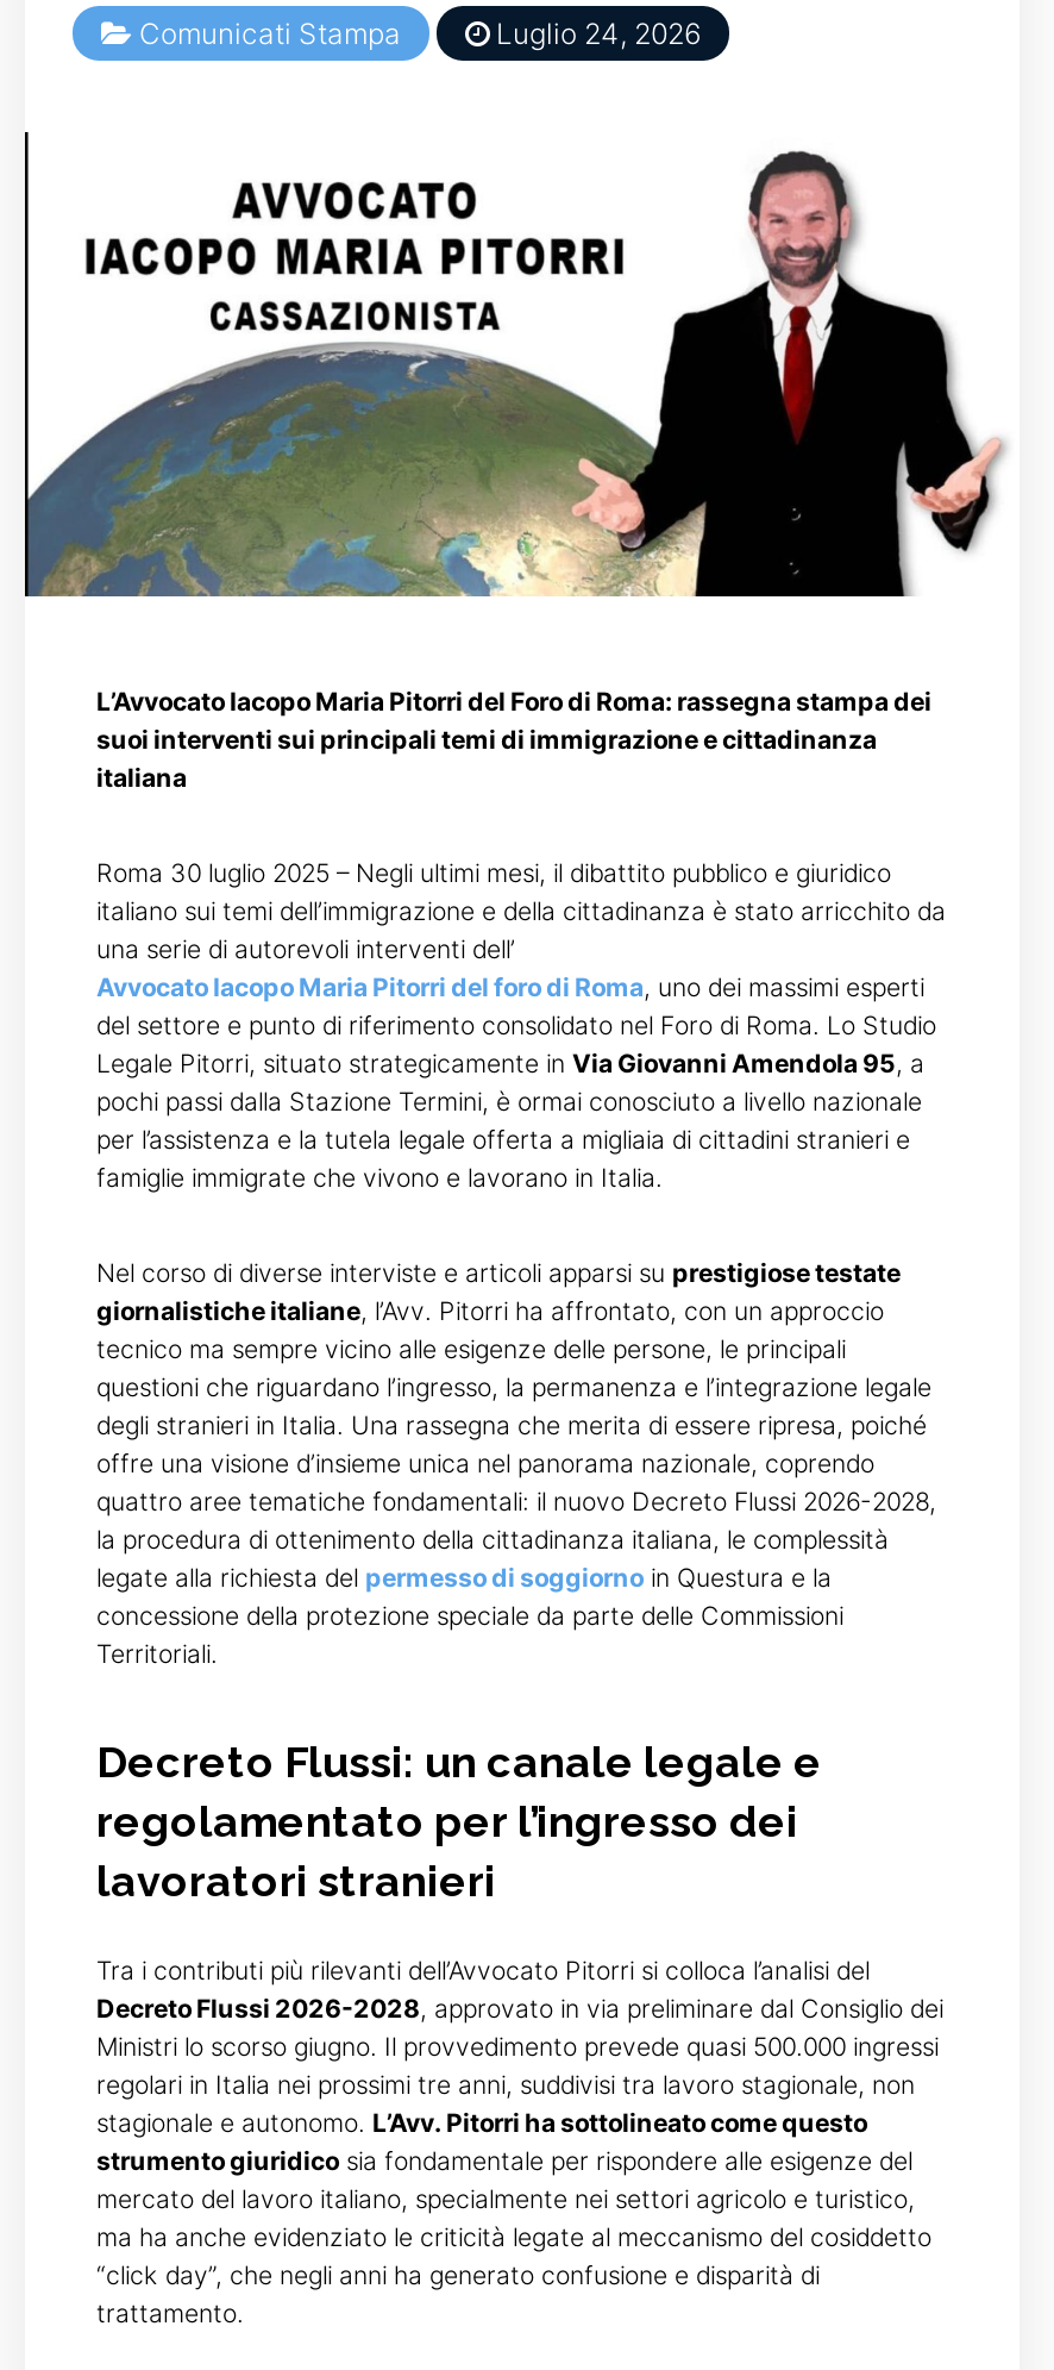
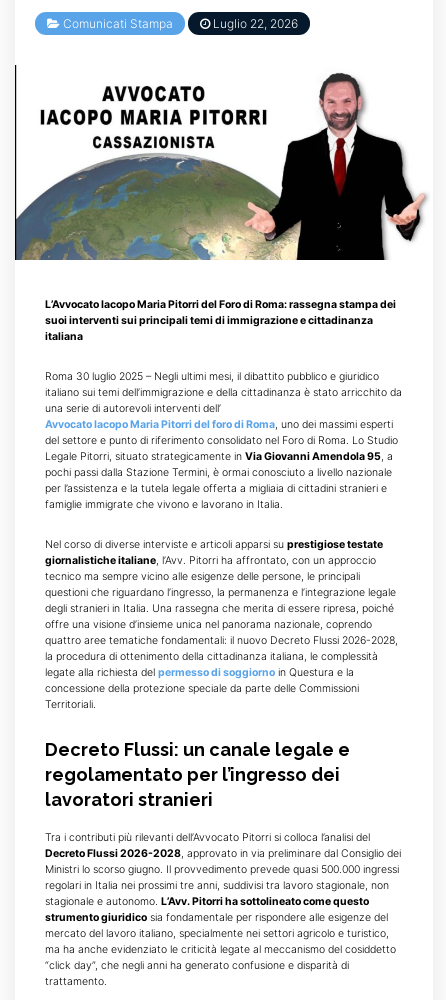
- Luglio 24, 2026
+ Luglio 22, 2026
